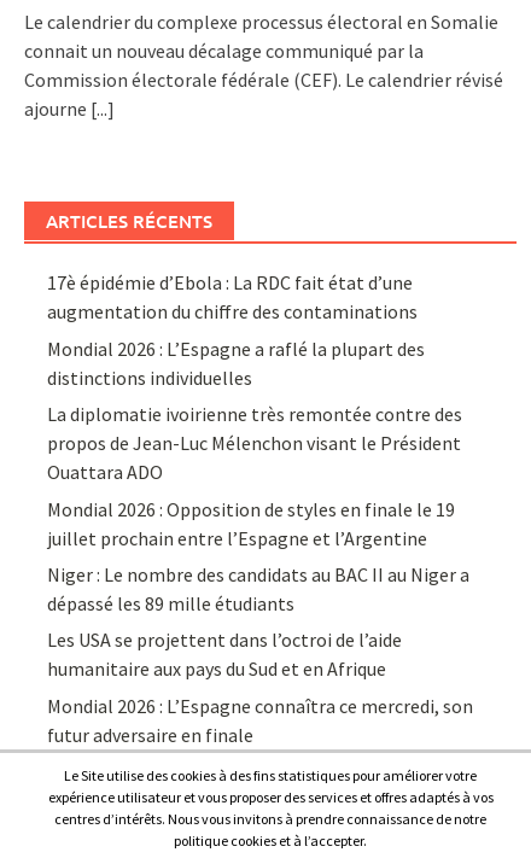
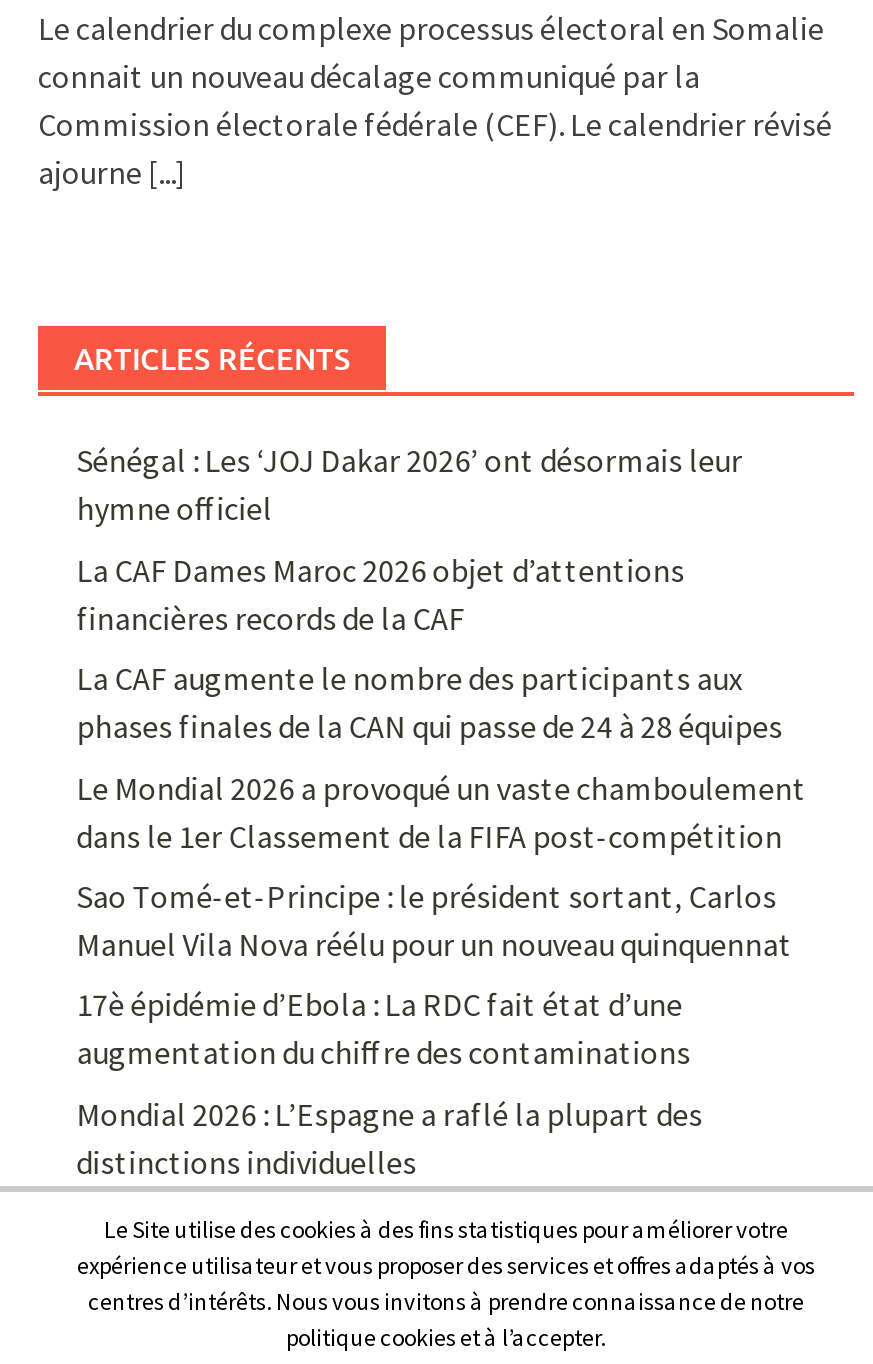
+ Sénégal : Les ‘JOJ Dakar 2026’ ont désormais leur
+ hymne officiel
+ La CAF Dames Maroc 2026 objet d’attentions
+ financières records de la CAF
+ La CAF augmente le nombre des participants aux
+ phases finales de la CAN qui passe de 24 à 28 équipes
+ Le Mondial 2026 a provoqué un vaste chamboulement
+ dans le 1er Classement de la FIFA post-compétition
+ Sao Tomé-et-Principe : le président sortant, Carlos
+ Manuel Vila Nova réélu pour un nouveau quinquennat

moved down: 17è épidémie d’Ebola : La RDC fait état d’une | augmentation du chiffre des contaminations | Mondial 2026 : L’Espagne a raflé la plupart des | distinctions individuelles

- La diplomatie ivoirienne très remontée contre des
- propos de Jean-Luc Mélenchon visant le Président
- Ouattara ADO
- Mondial 2026 : Opposition de styles en finale le 19
- juillet prochain entre l’Espagne et l’Argentine
- Niger : Le nombre des candidats au BAC II au Niger a
- dépassé les 89 mille étudiants
- Les USA se projettent dans l’octroi de l’aide
- humanitaire aux pays du Sud et en Afrique
- Mondial 2026 : L’Espagne connaîtra ce mercredi, son
- futur adversaire en finale
